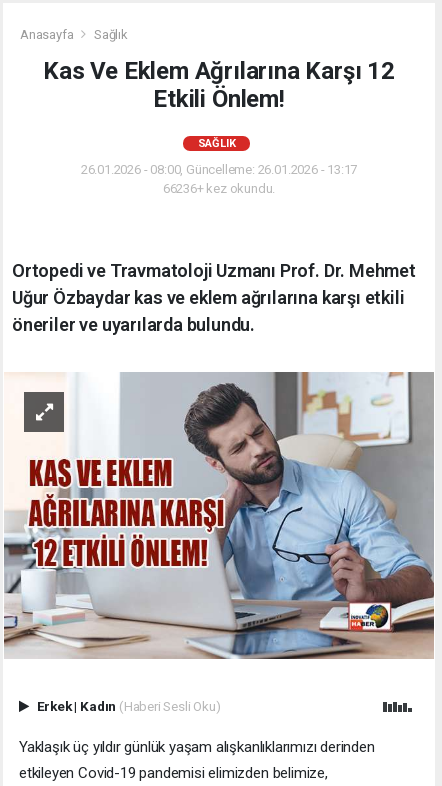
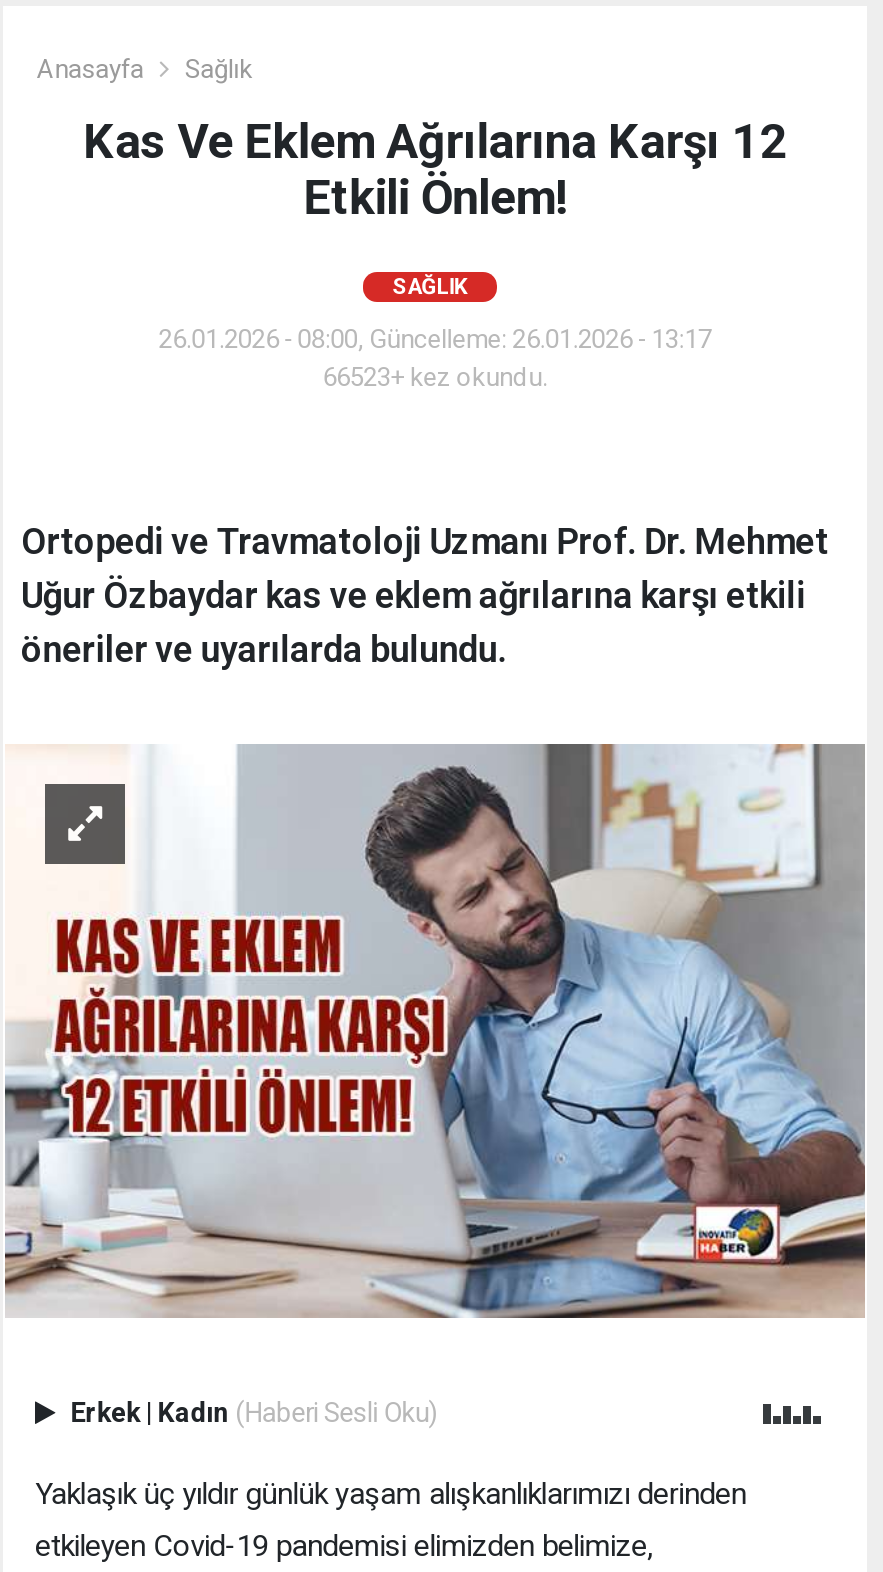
- 66236+ kez okundu.
+ 66523+ kez okundu.
